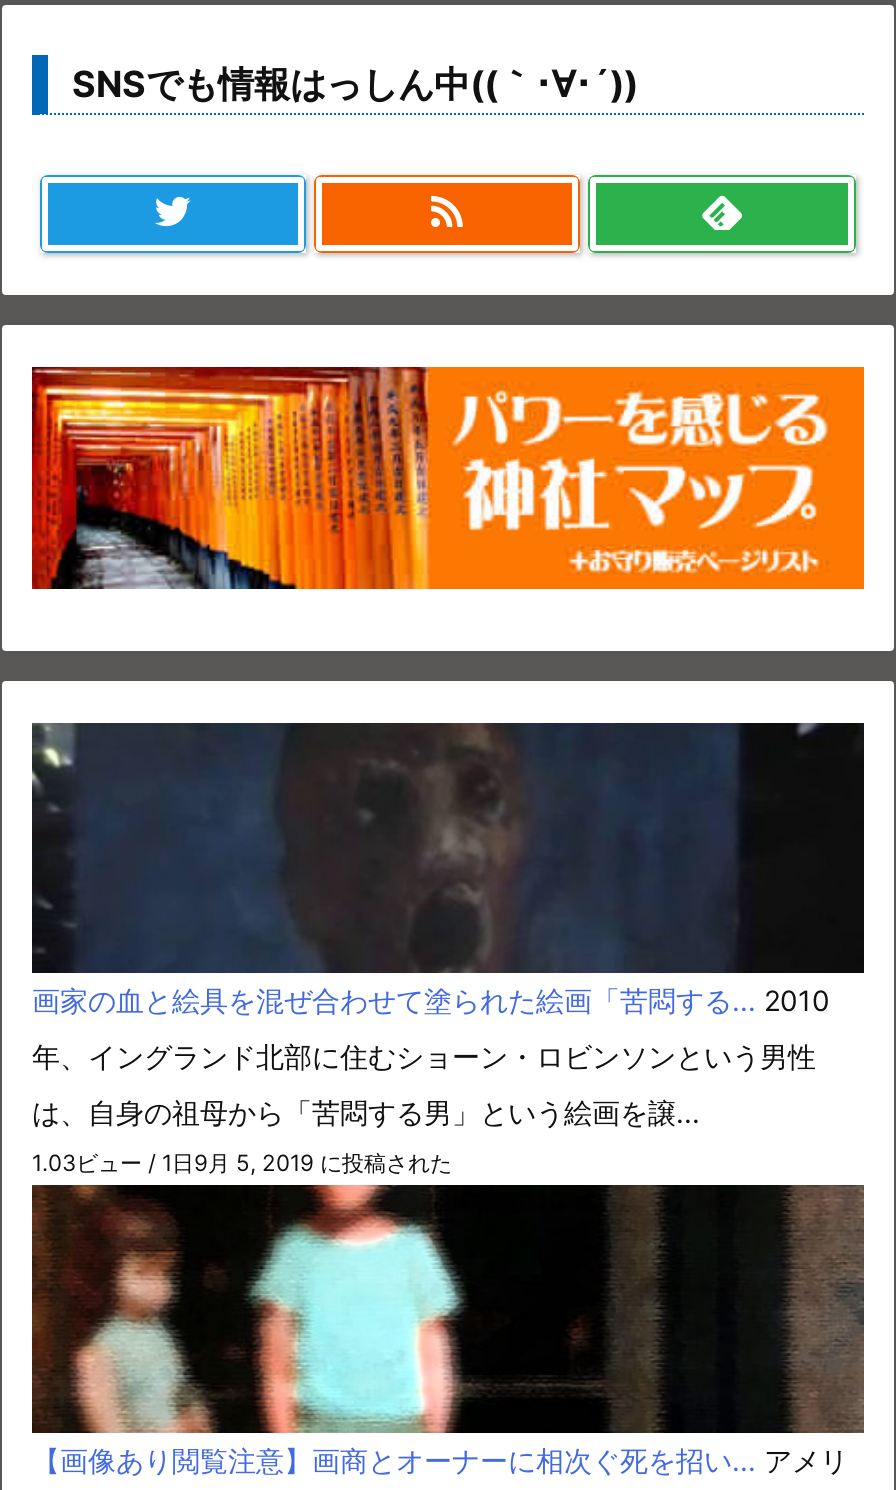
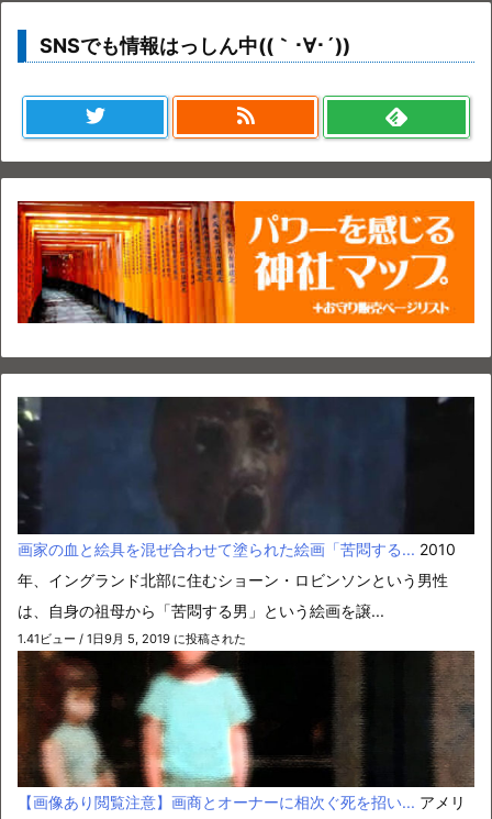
- 1.03ビュー / 1日9月 5, 2019 に投稿された
+ 1.41ビュー / 1日9月 5, 2019 に投稿された
